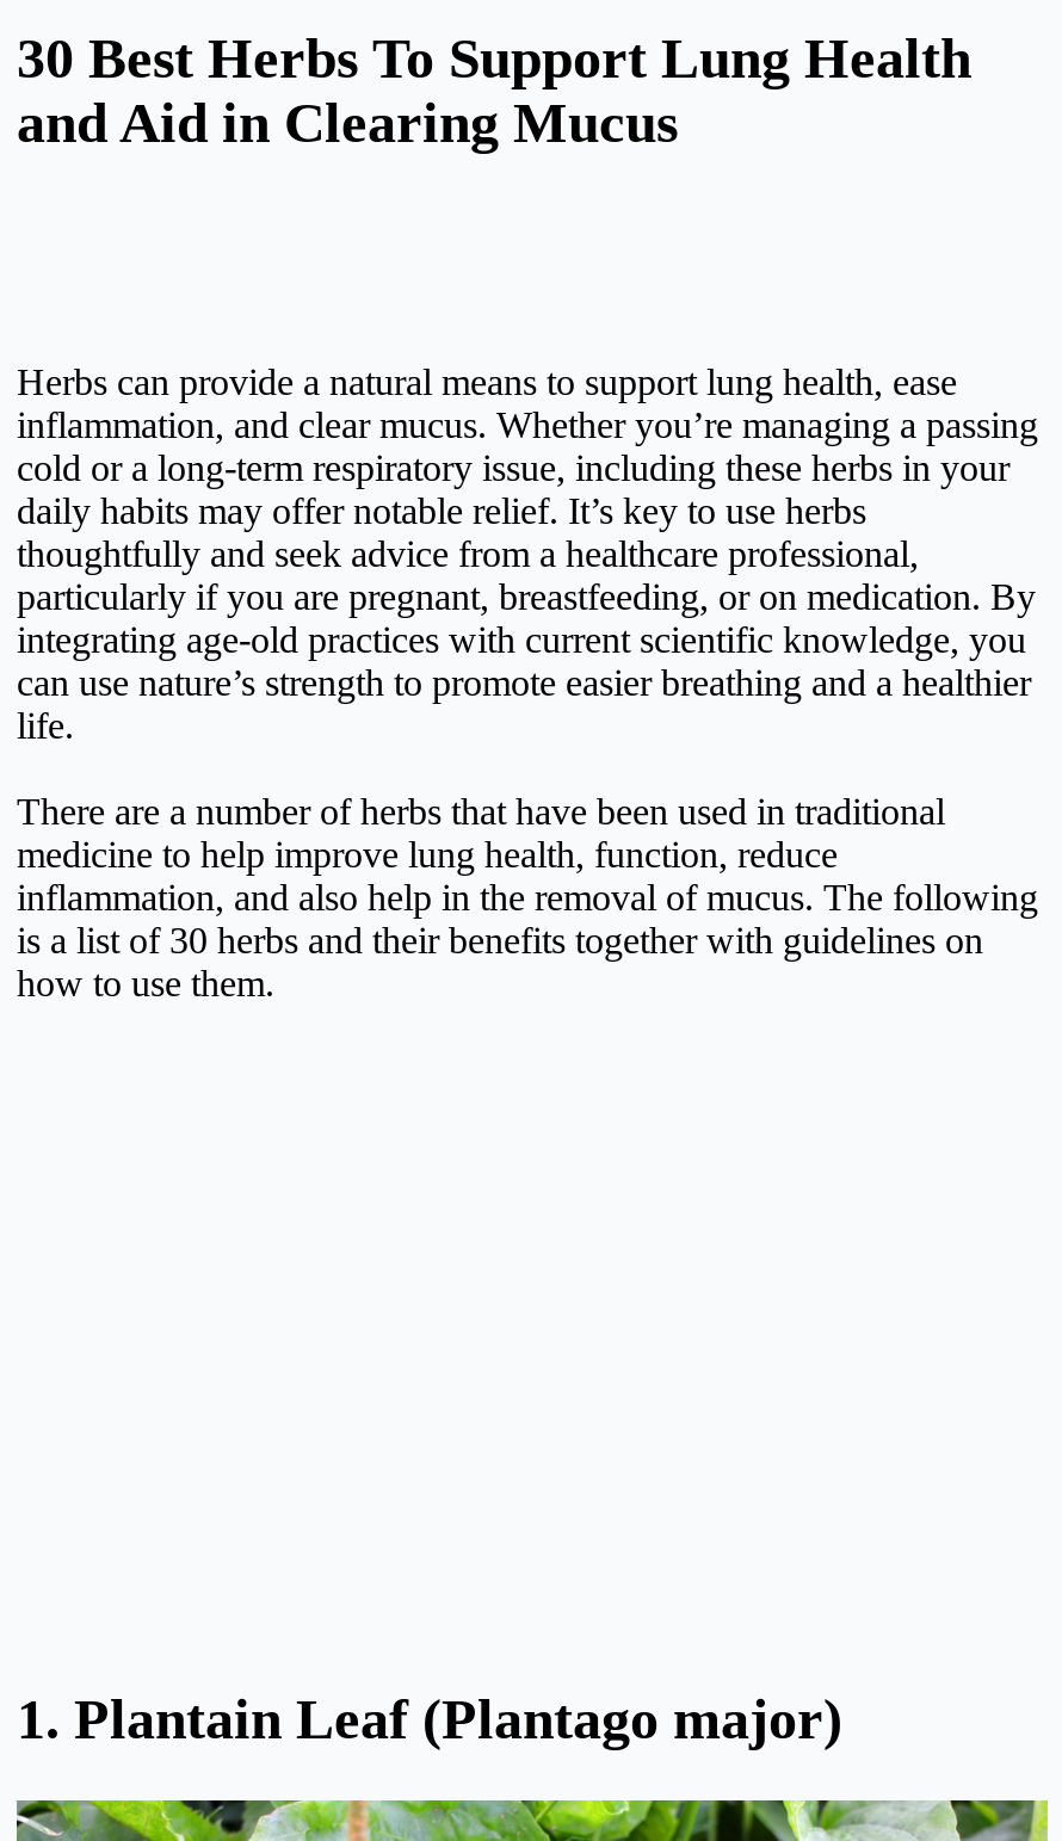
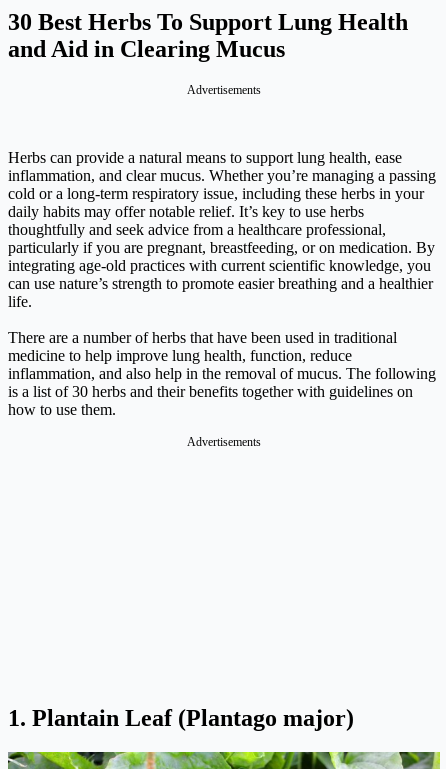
+ Advertisements

+ Advertisements
